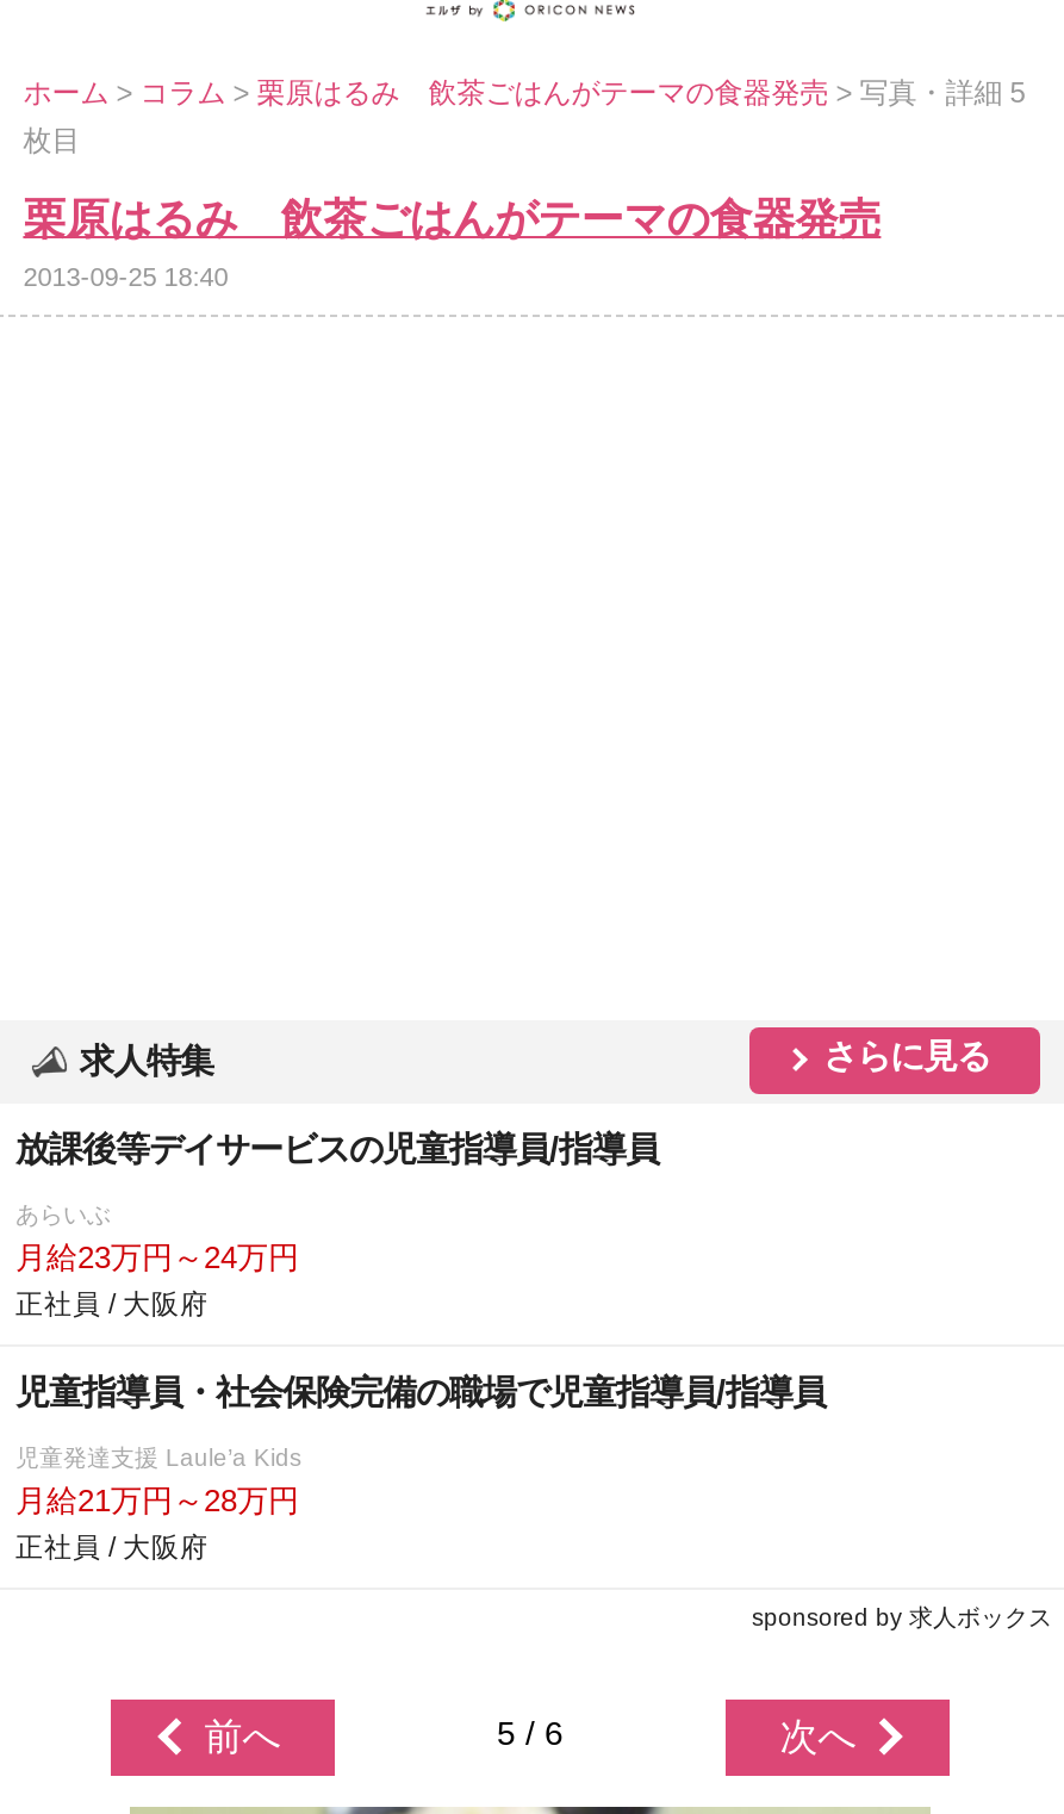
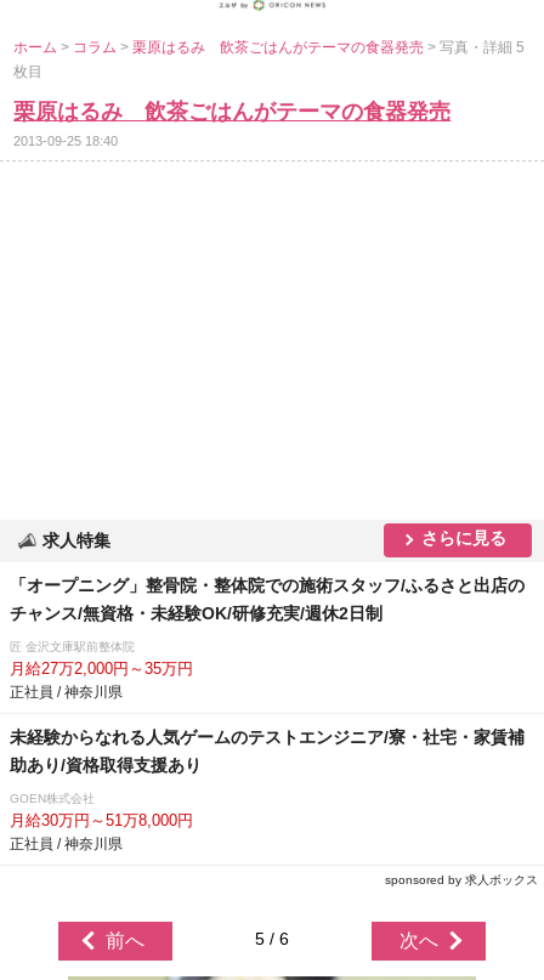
- 放課後等デイサービスの児童指導員/指導員
+ 「オープニング」整骨院・整体院での施術スタッフ/ふるさと出店の
+ チャンス/無資格・未経験OK/研修充実/週休2日制

- あらいぶ
- 月給23万円～24万円
- 正社員 / 大阪府
+ 匠 金沢文庫駅前整体院
+ 月給27万2,000円～35万円
+ 正社員 / 神奈川県

- 児童指導員・社会保険完備の職場で児童指導員/指導員
+ 未経験からなれる人気ゲームのテストエンジニア/寮・社宅・家賃補
+ 助あり/資格取得支援あり

- 児童発達支援 Laule’a Kids
- 月給21万円～28万円
- 正社員 / 大阪府
+ GOEN株式会社
+ 月給30万円～51万8,000円
+ 正社員 / 神奈川県
